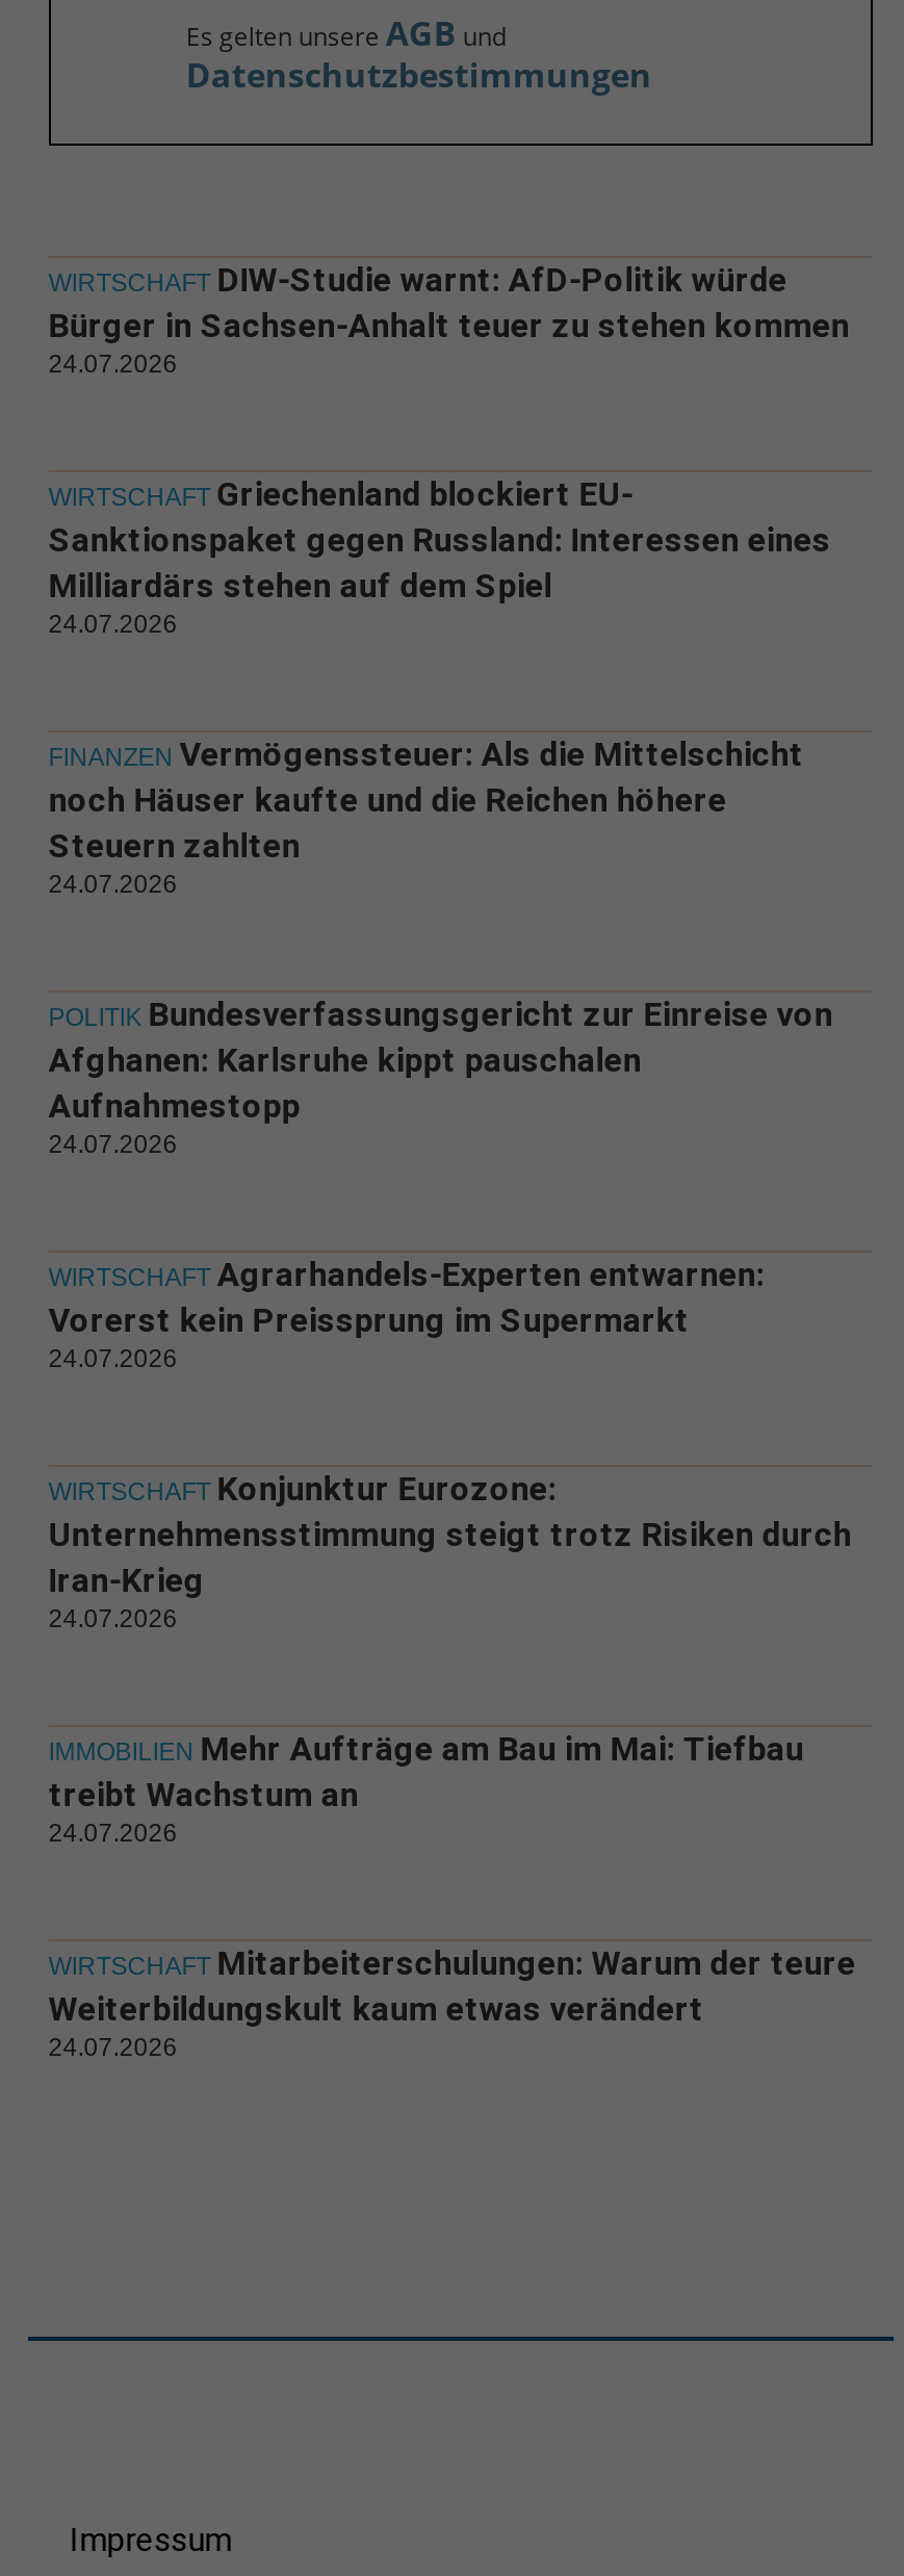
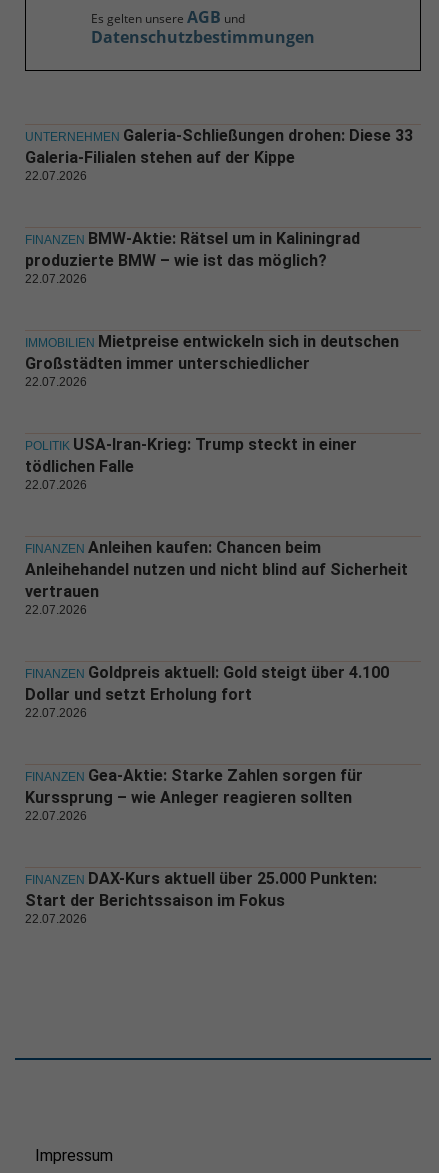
- WIRTSCHAFT DIW-Studie warnt: AfD-Politik würde
- Bürger in Sachsen-Anhalt teuer zu stehen kommen
- 24.07.2026
+ UNTERNEHMEN Galeria-Schließungen drohen: Diese 33
+ Galeria-Filialen stehen auf der Kippe
+ 22.07.2026

- WIRTSCHAFT Griechenland blockiert EU-
- Sanktionspaket gegen Russland: Interessen eines
- Milliardärs stehen auf dem Spiel
- 24.07.2026
+ FINANZEN BMW-Aktie: Rätsel um in Kaliningrad
+ produzierte BMW – wie ist das möglich?
+ 22.07.2026

- FINANZEN Vermögenssteuer: Als die Mittelschicht
- noch Häuser kaufte und die Reichen höhere
- Steuern zahlten
- 24.07.2026
+ IMMOBILIEN Mietpreise entwickeln sich in deutschen
+ Großstädten immer unterschiedlicher
+ 22.07.2026

- POLITIK Bundesverfassungsgericht zur Einreise von
- Afghanen: Karlsruhe kippt pauschalen
- Aufnahmestopp
- 24.07.2026
+ POLITIK USA-Iran-Krieg: Trump steckt in einer
+ tödlichen Falle
+ 22.07.2026

- WIRTSCHAFT Agrarhandels-Experten entwarnen:
- Vorerst kein Preissprung im Supermarkt
- 24.07.2026
+ FINANZEN Anleihen kaufen: Chancen beim
+ Anleihehandel nutzen und nicht blind auf Sicherheit
+ vertrauen
+ 22.07.2026

- WIRTSCHAFT Konjunktur Eurozone:
- Unternehmensstimmung steigt trotz Risiken durch
- Iran-Krieg
- 24.07.2026
+ FINANZEN Goldpreis aktuell: Gold steigt über 4.100
+ Dollar und setzt Erholung fort
+ 22.07.2026

- IMMOBILIEN Mehr Aufträge am Bau im Mai: Tiefbau
- treibt Wachstum an
- 24.07.2026
+ FINANZEN Gea-Aktie: Starke Zahlen sorgen für
+ Kurssprung – wie Anleger reagieren sollten
+ 22.07.2026

- WIRTSCHAFT Mitarbeiterschulungen: Warum der teure
- Weiterbildungskult kaum etwas verändert
- 24.07.2026
+ FINANZEN DAX-Kurs aktuell über 25.000 Punkten:
+ Start der Berichtssaison im Fokus
+ 22.07.2026
